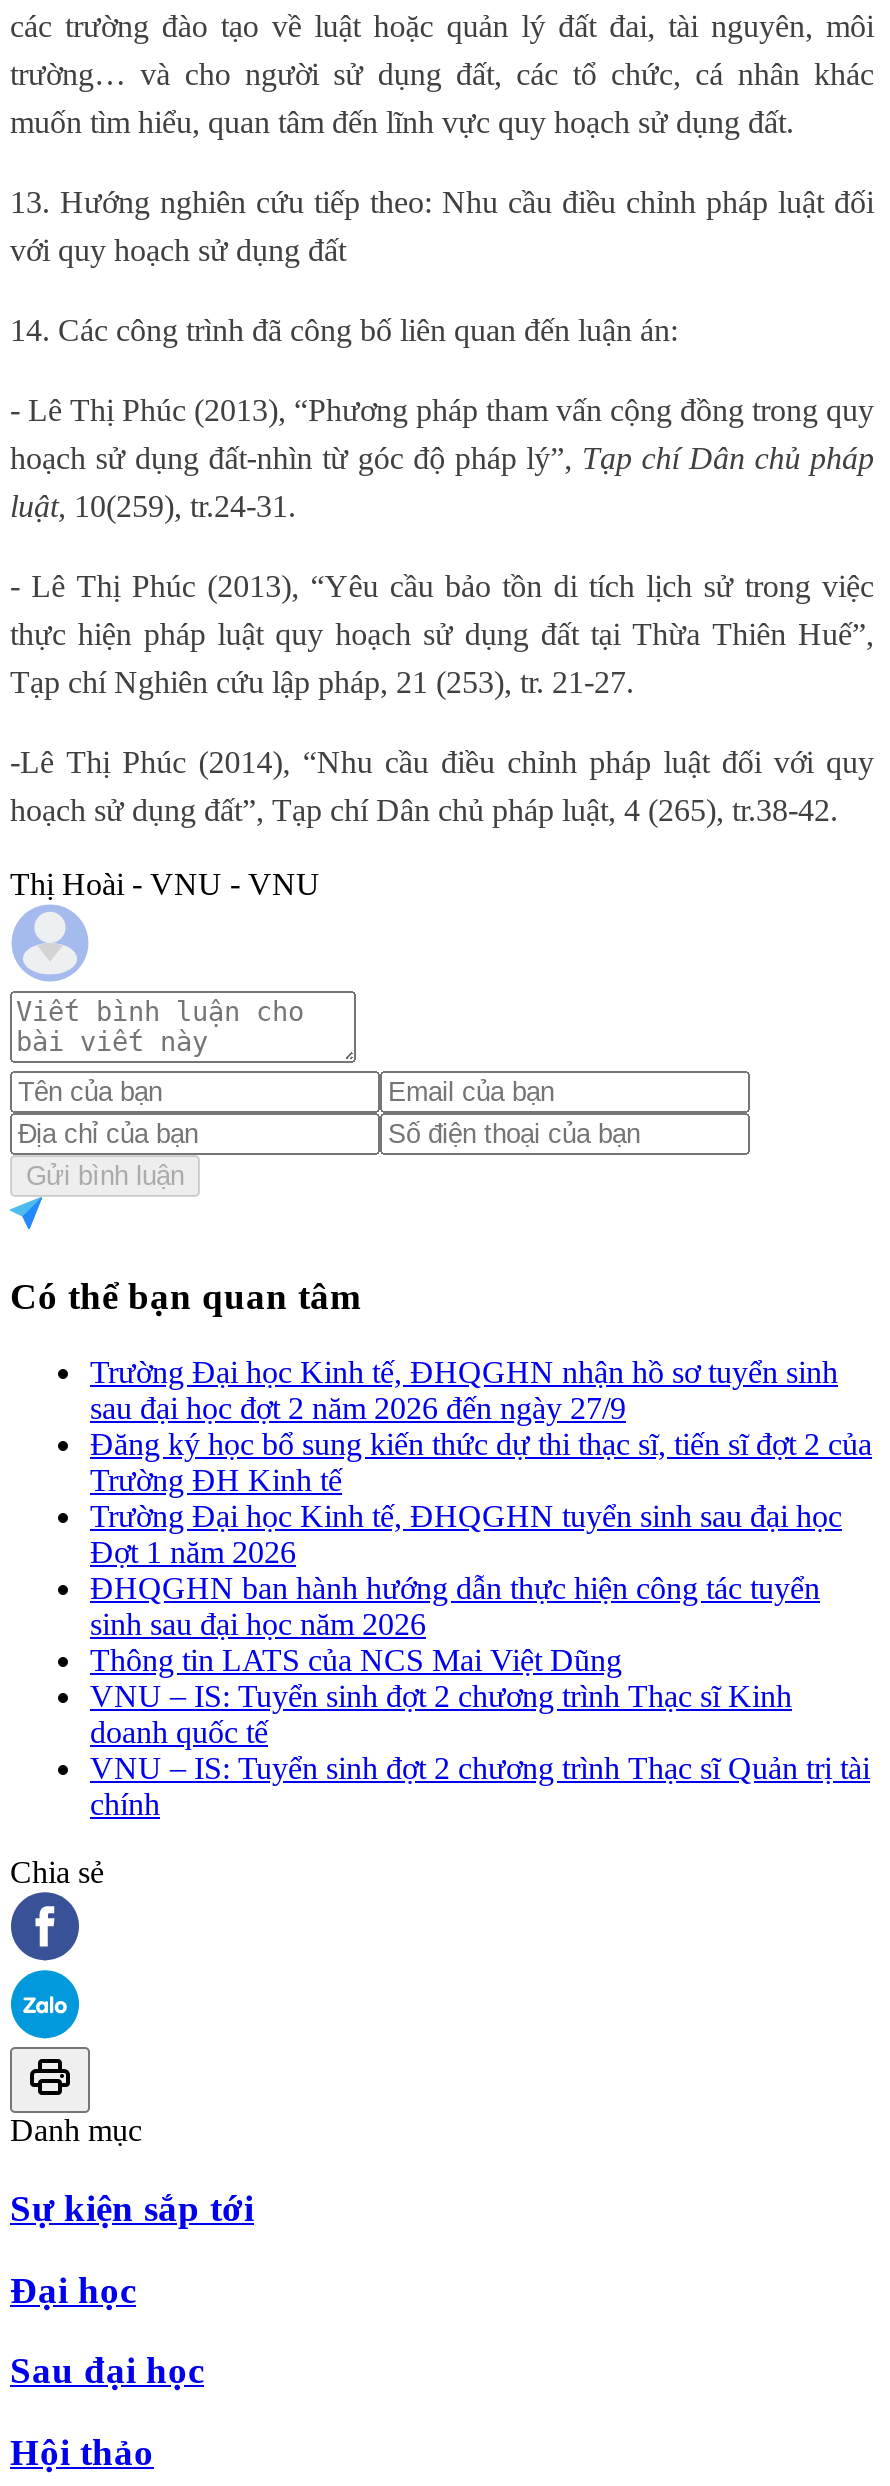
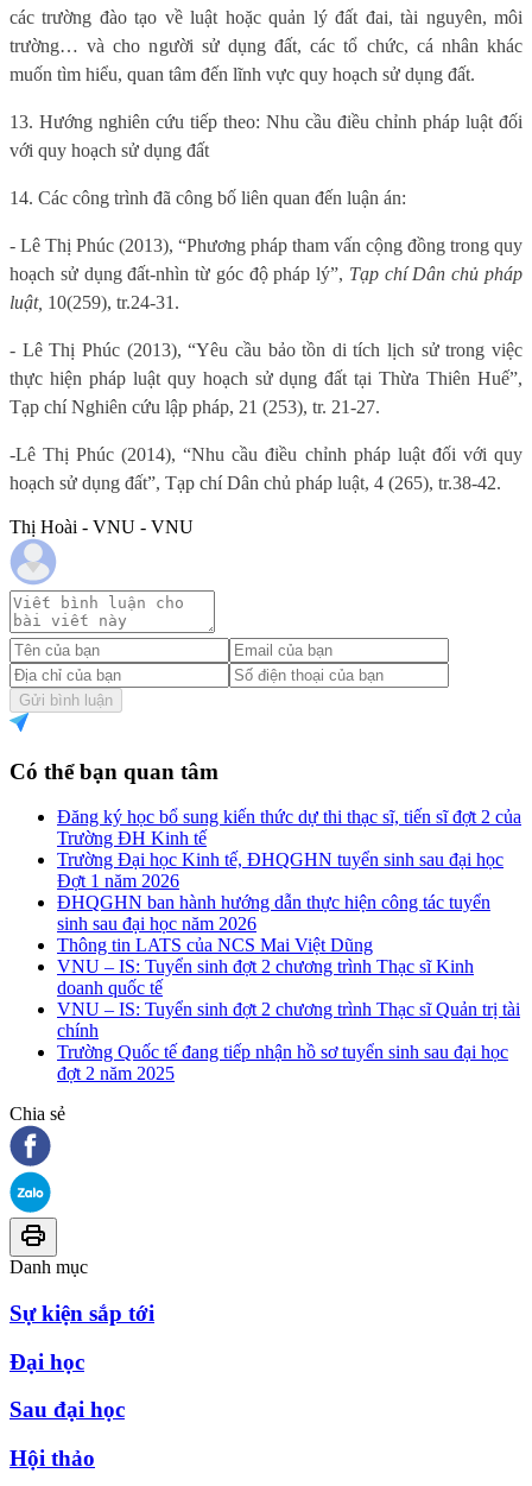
- Trường Đại học Kinh tế, ĐHQGHN nhận hồ sơ tuyển sinh
- sau đại học đợt 2 năm 2026 đến ngày 27/9

moved up: Đăng ký học bổ sung kiến thức dự thi thạc sĩ, tiến sĩ đợt 2 của | Trường ĐH Kinh tế | Trường Đại học Kinh tế, ĐHQGHN tuyển sinh sau đại học | ... | VNU – IS: Tuyển sinh đợt 2 chương trình Thạc sĩ Quản trị tài | chính

+ Trường Quốc tế đang tiếp nhận hồ sơ tuyển sinh sau đại học
+ đợt 2 năm 2025
